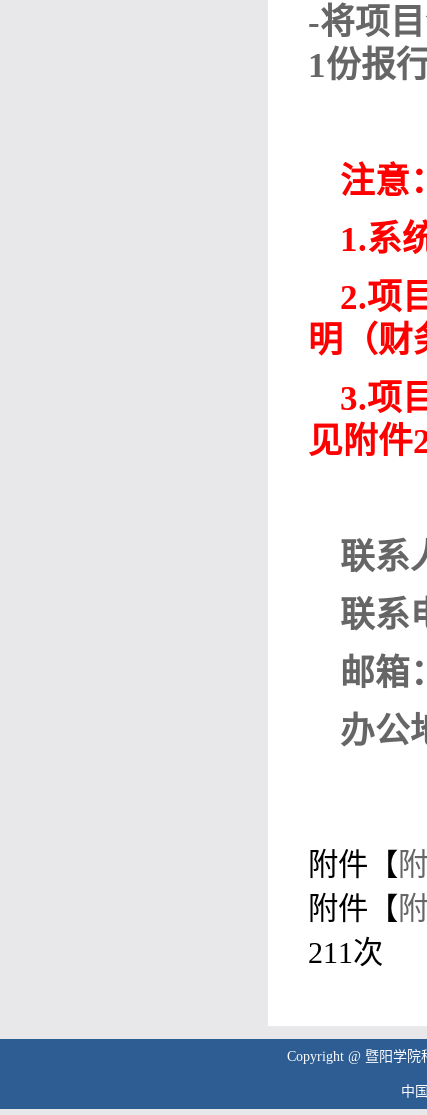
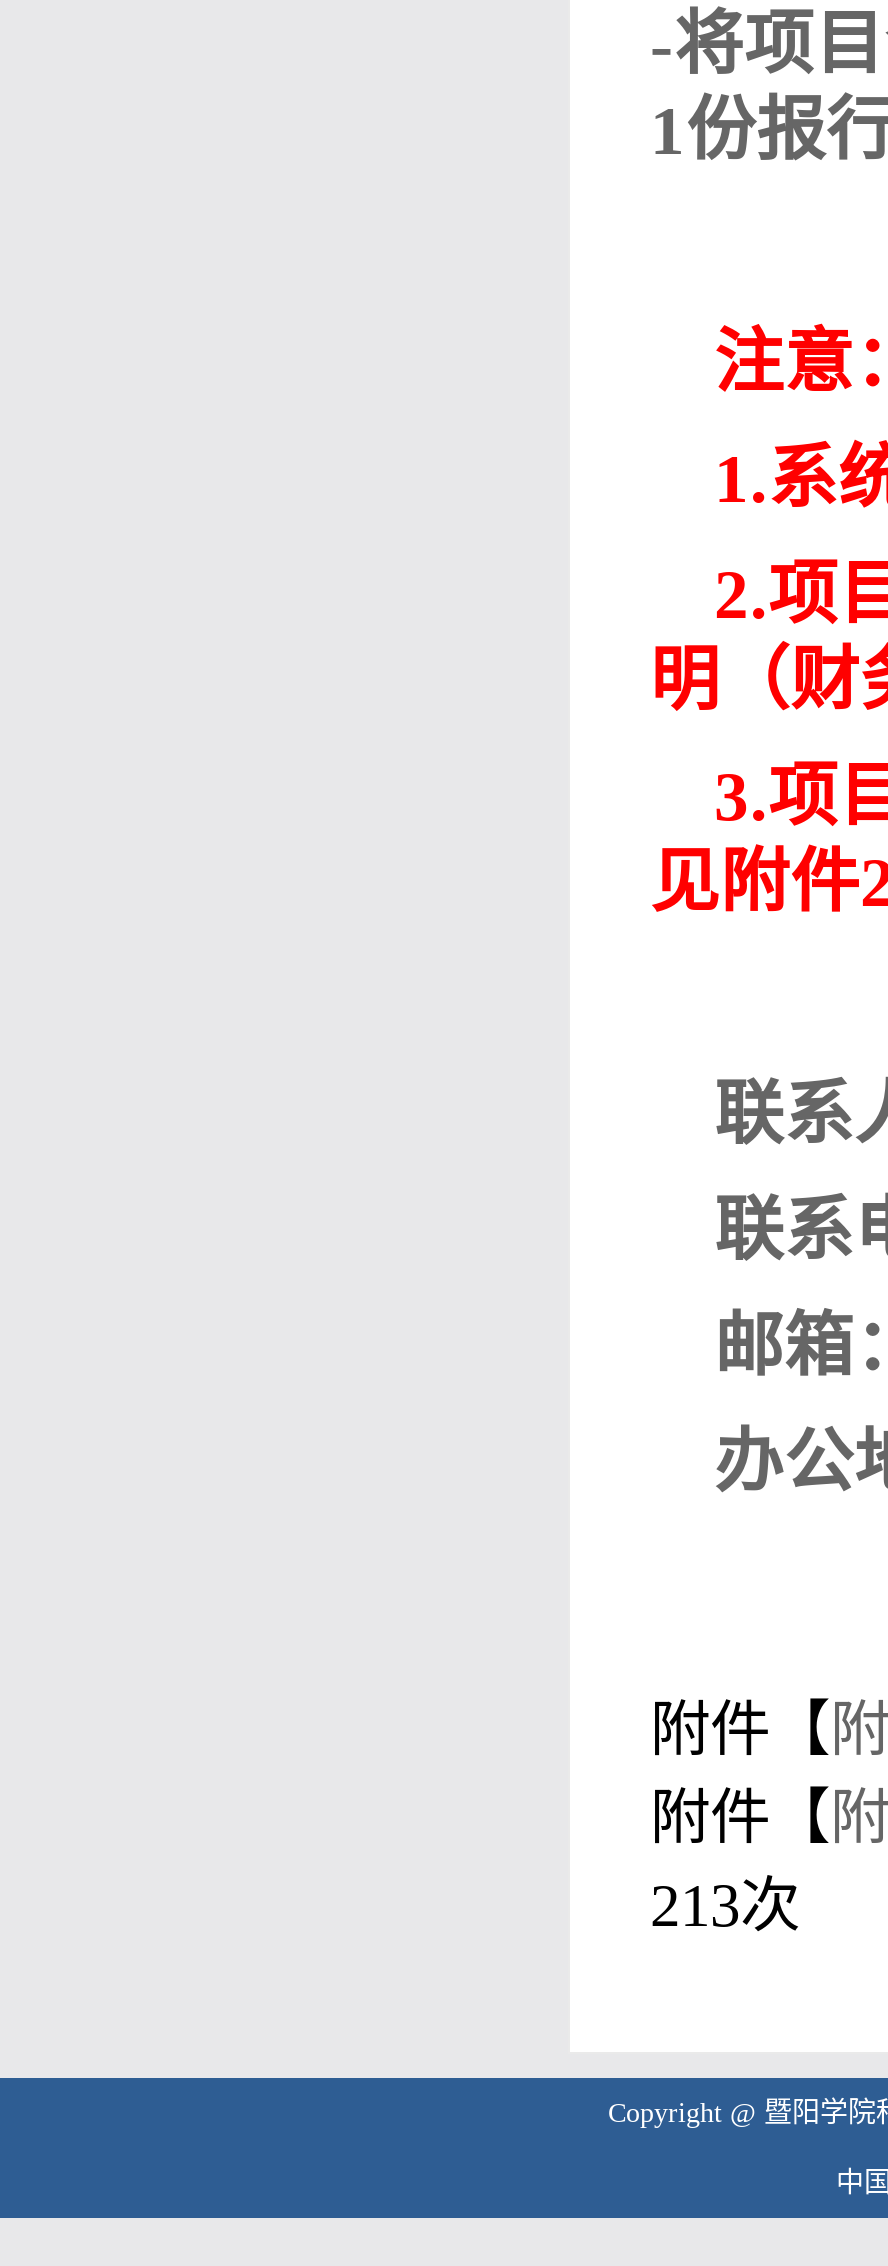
- 211次
+ 213次
